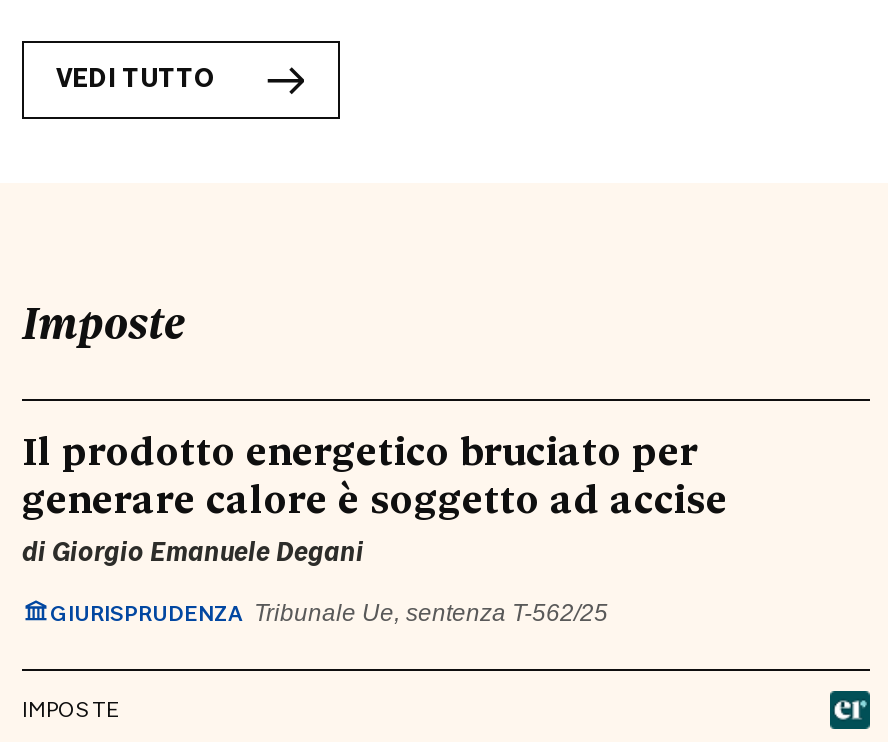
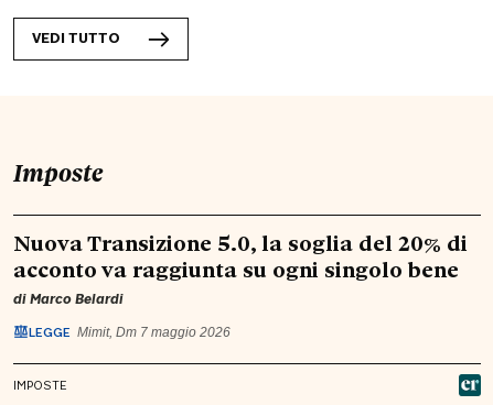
- Il prodotto energetico bruciato per
- generare calore è soggetto ad accise
- di Giorgio Emanuele Degani
+ Nuova Transizione 5.0, la soglia del 20% di
+ acconto va raggiunta su ogni singolo bene
+ di Marco Belardi

- GIURISPRUDENZA Tribunale Ue, sentenza T-562/25
+ LEGGE Mimit, Dm 7 maggio 2026
